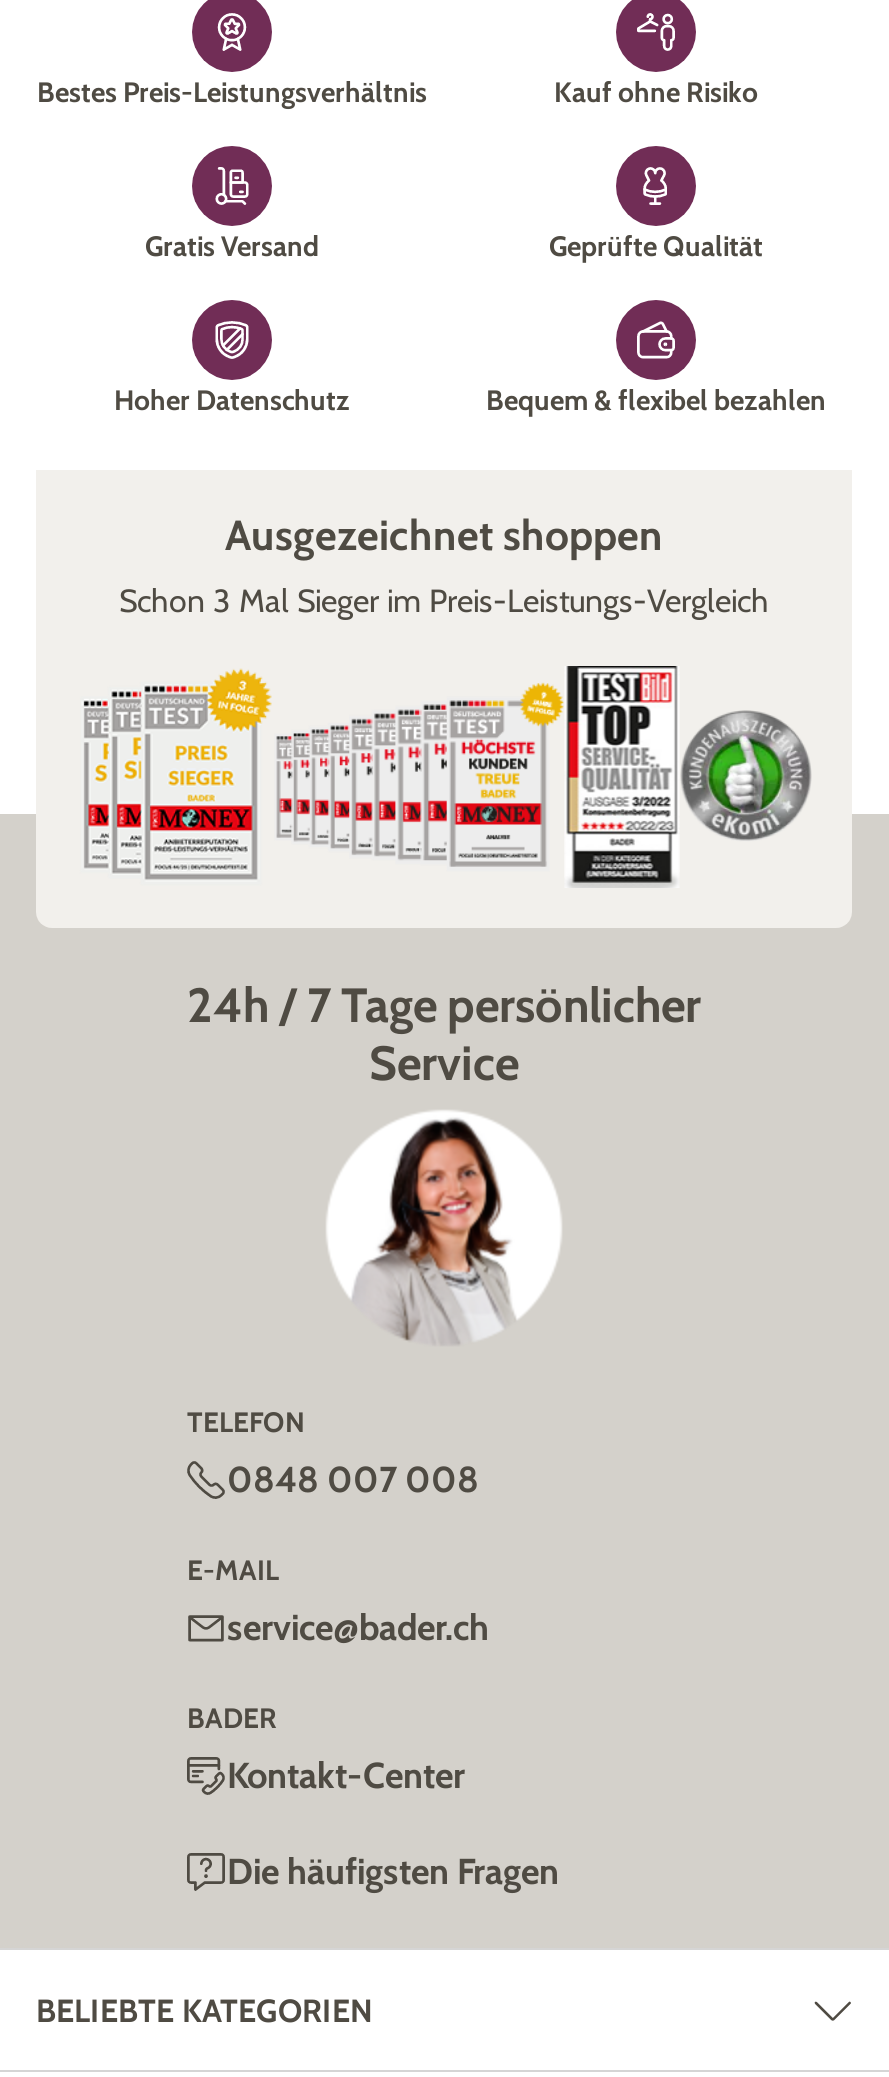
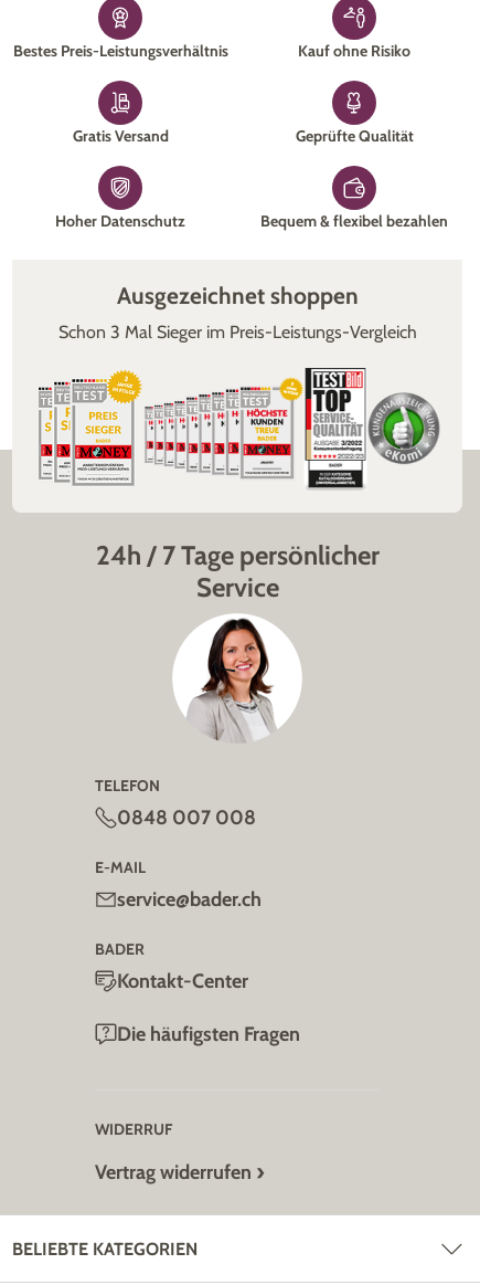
+ WIDERRUF
+ Vertrag widerrufen
